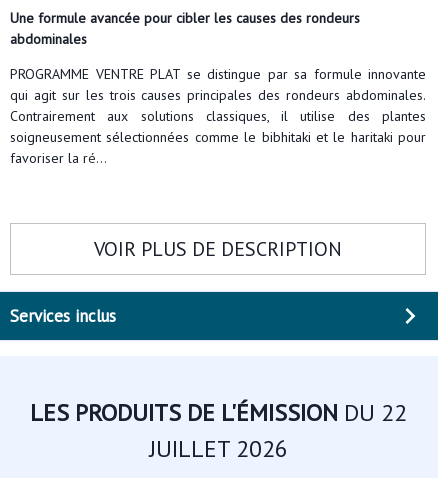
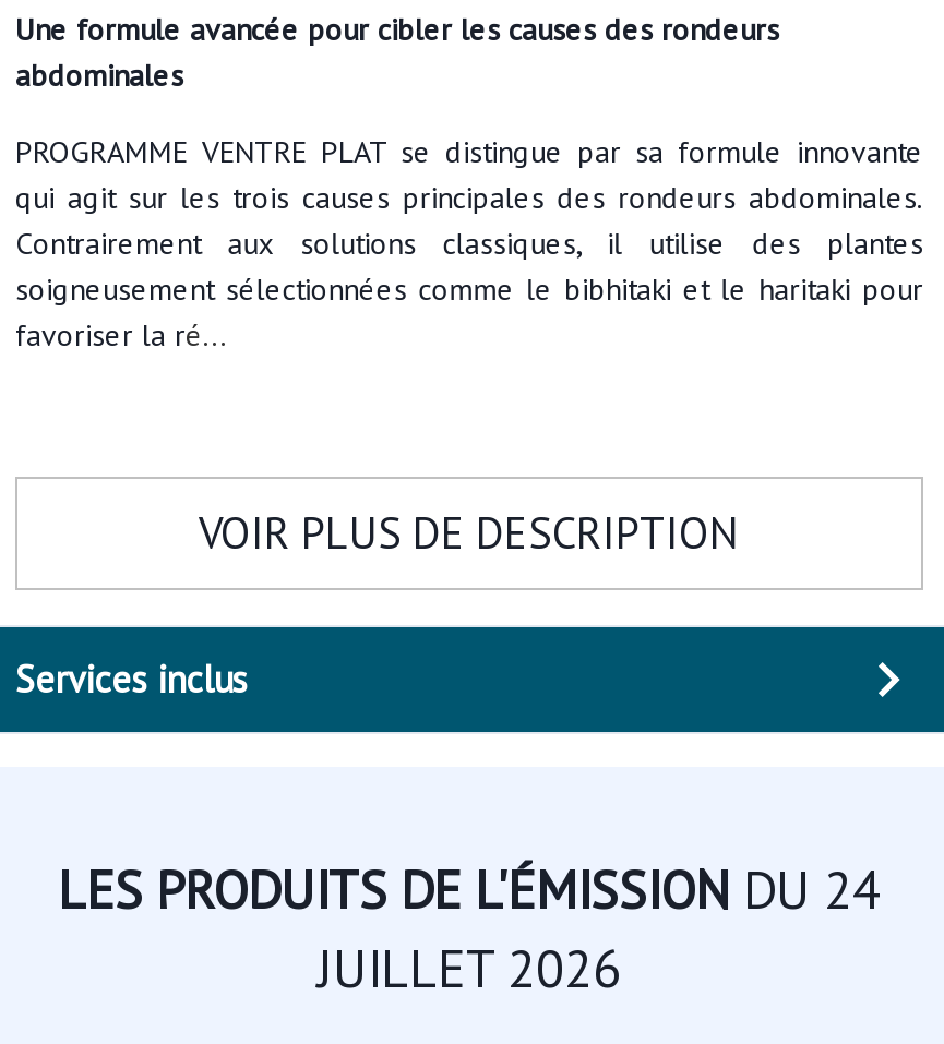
- LES PRODUITS DE L'ÉMISSION DU 22
+ LES PRODUITS DE L'ÉMISSION DU 24
